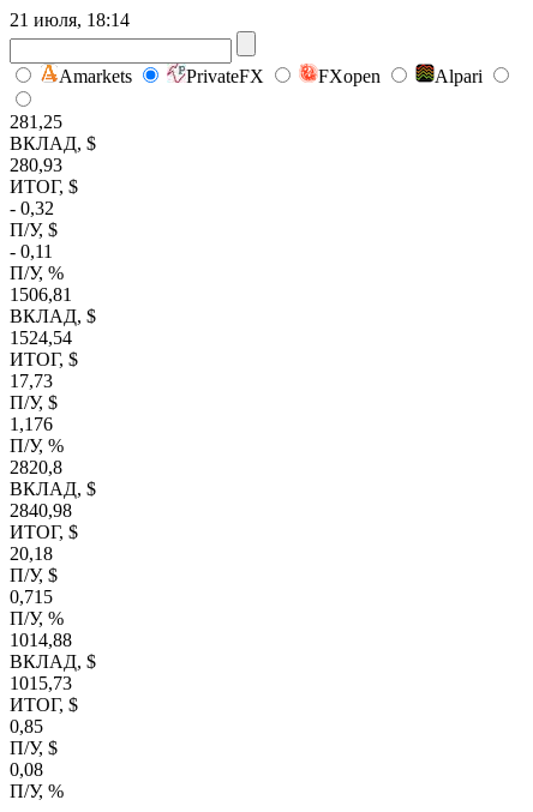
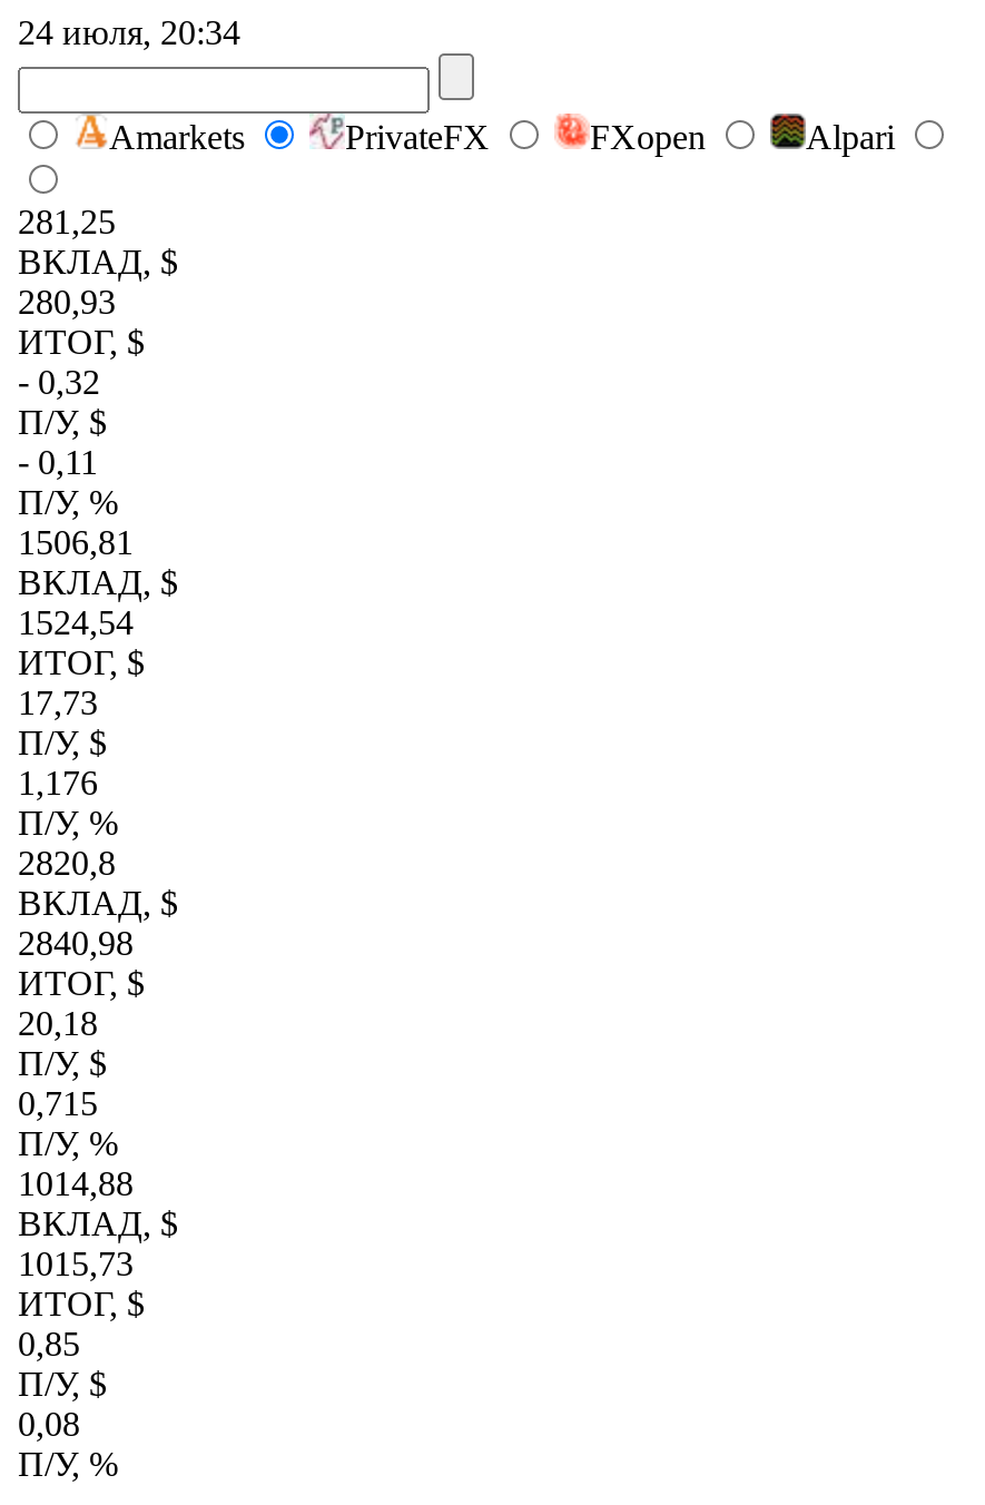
- 21 июля, 18:14
+ 24 июля, 20:34
